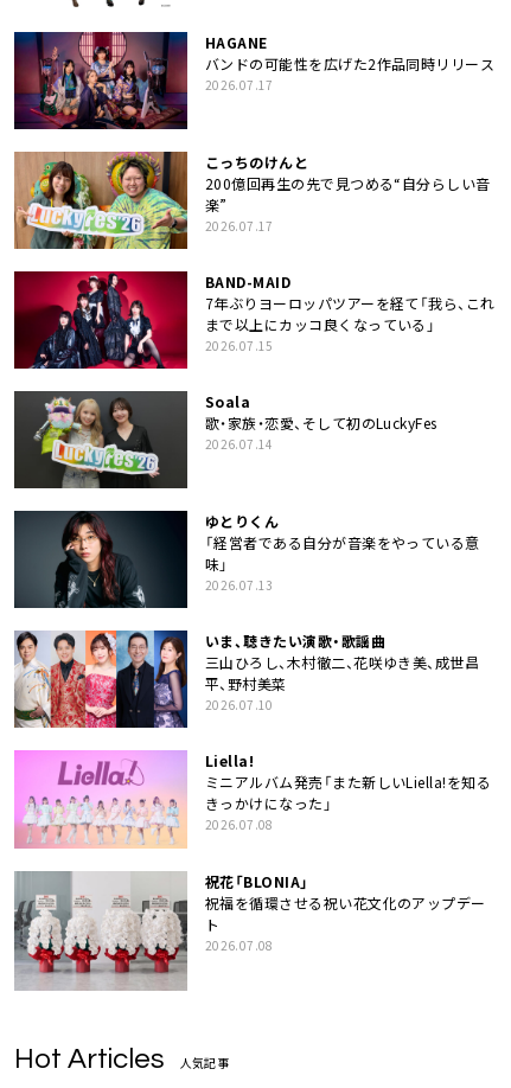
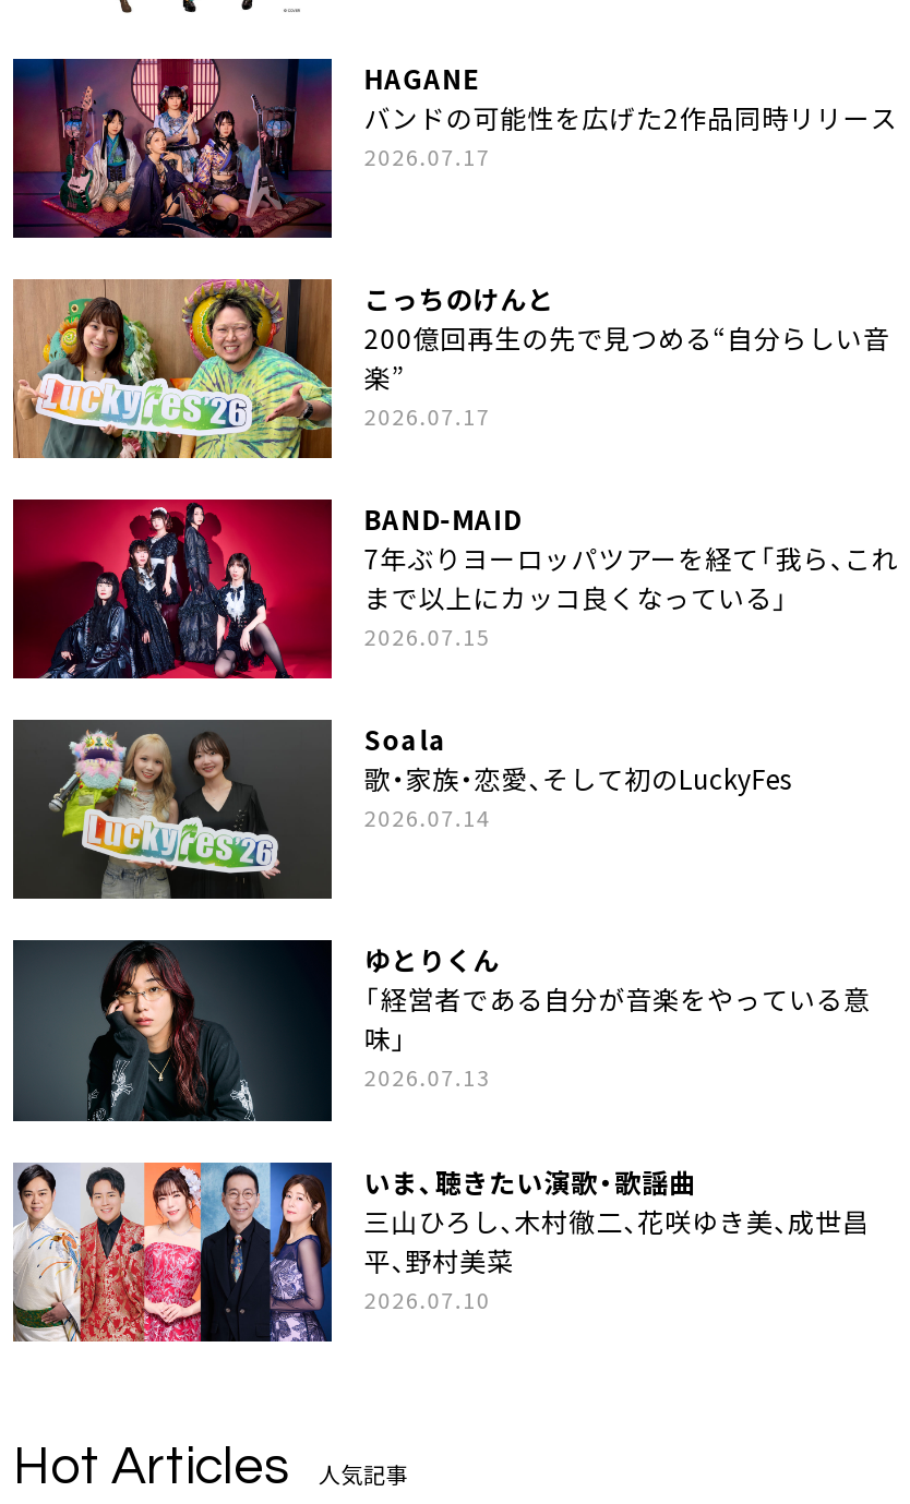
- [image]
- Liella!
- ミニアルバム発売「また新しいLiella!を知る
- きっかけになった」
- 2026.07.08
- 祝花「BLONIA」
- 祝福を循環させる祝い花文化のアップデー
- ト
- 2026.07.08

- [image]
